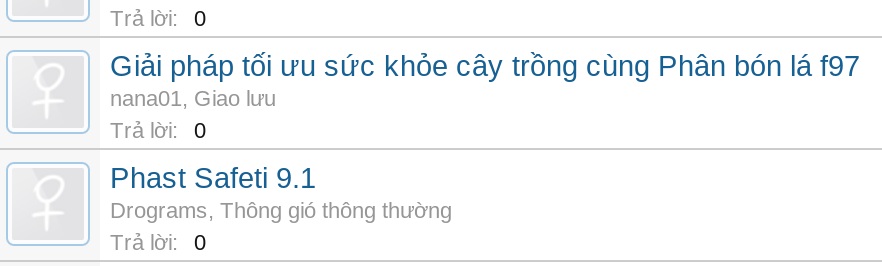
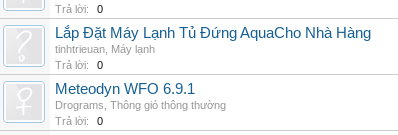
- Giải pháp tối ưu sức khỏe cây trồng cùng Phân bón lá f97
- nana01, Giao lưu
+ Lắp Đặt Máy Lạnh Tủ Đứng AquaCho Nhà Hàng
+ tinhtrieuan, Máy lạnh

- Phast Safeti 9.1
+ Meteodyn WFO 6.9.1
